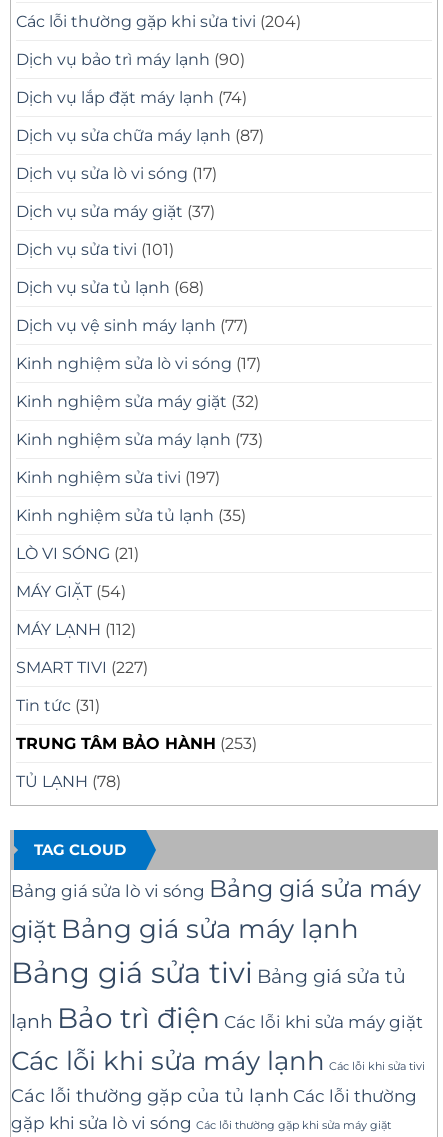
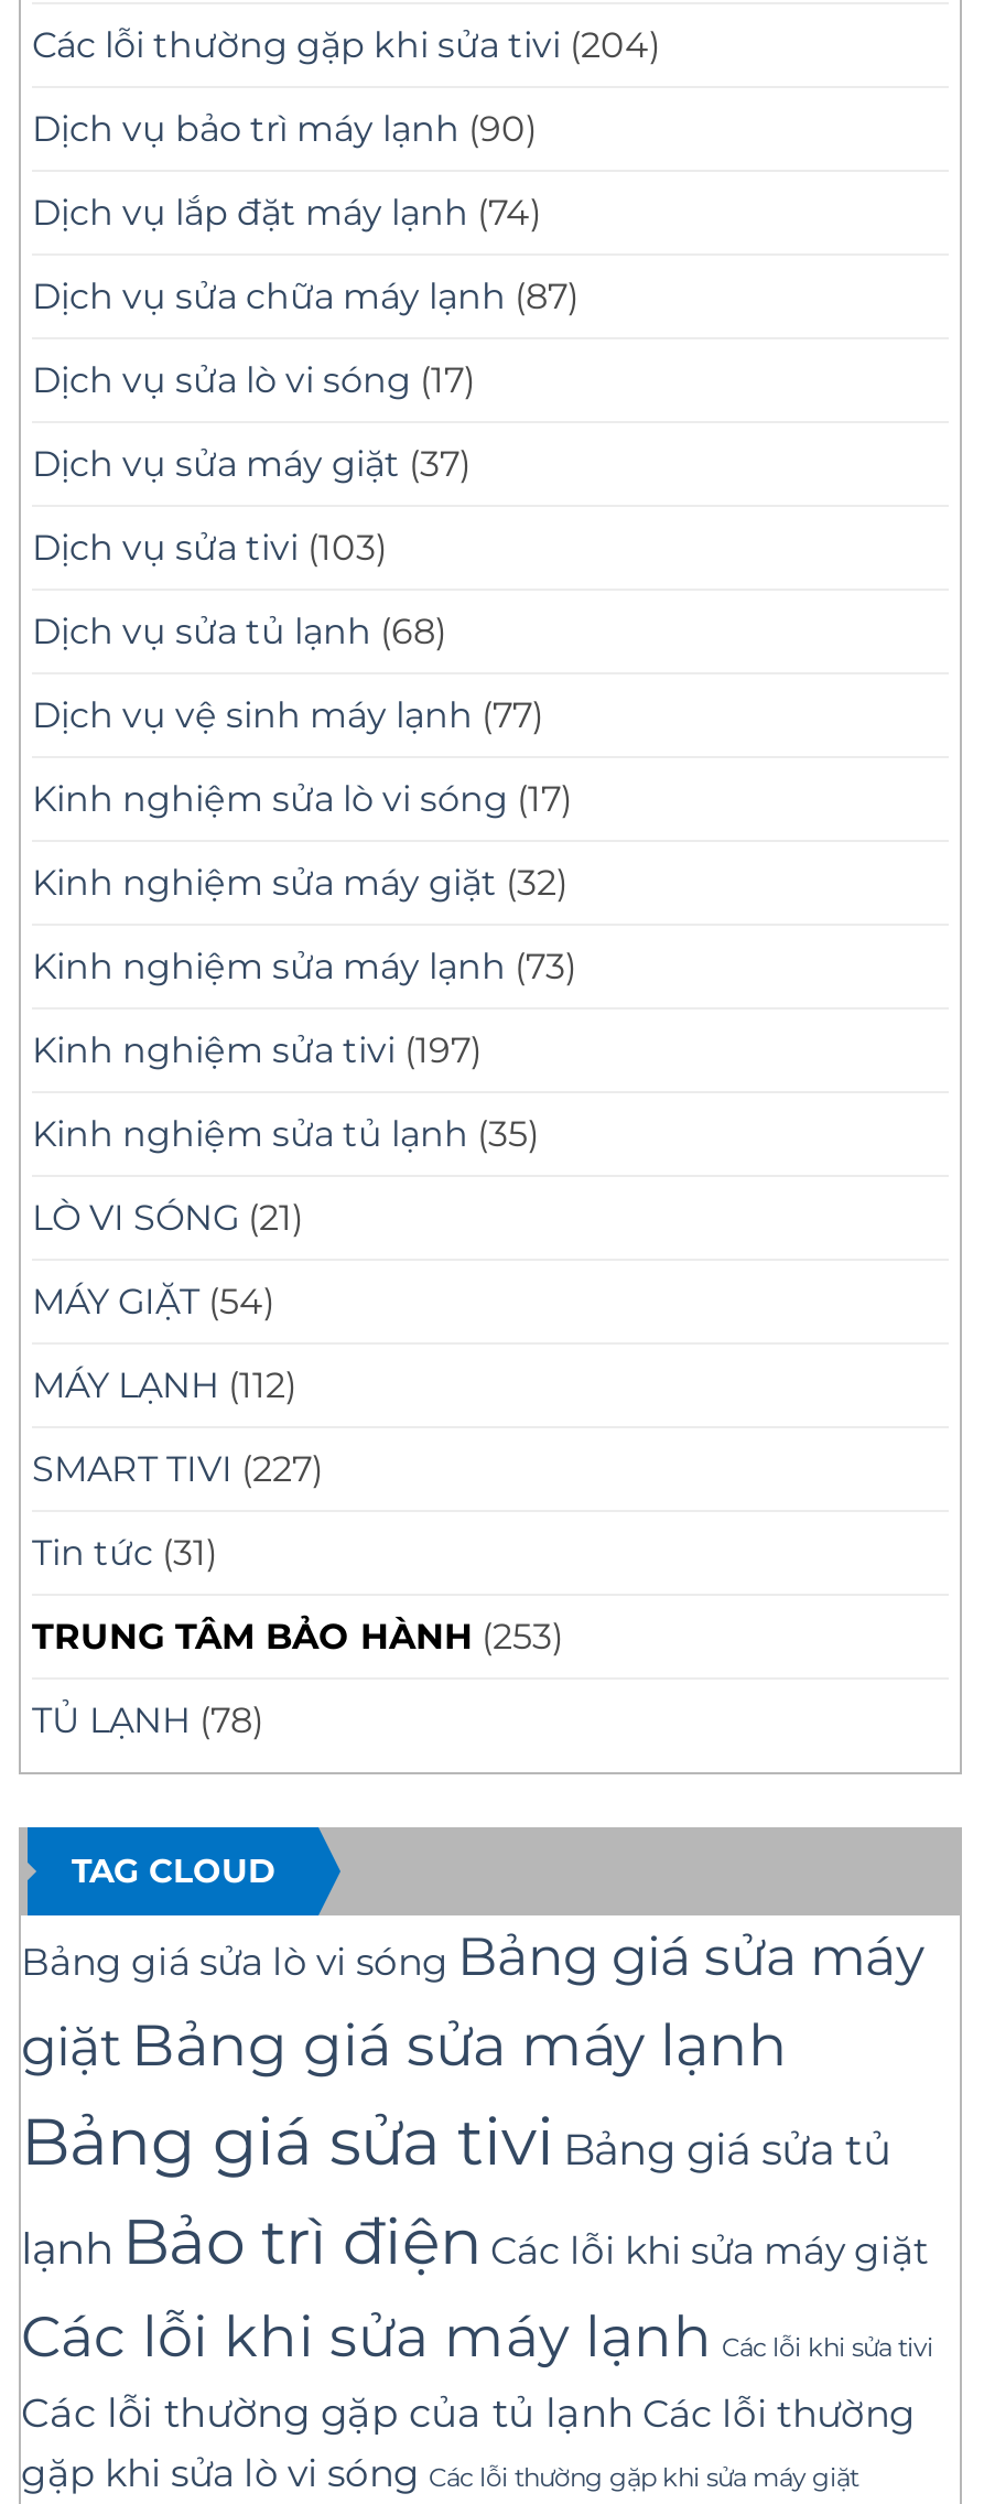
- Dịch vụ sửa tivi (101)
+ Dịch vụ sửa tivi (103)
